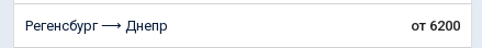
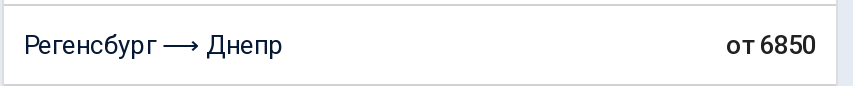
- от 6200
+ от 6850
